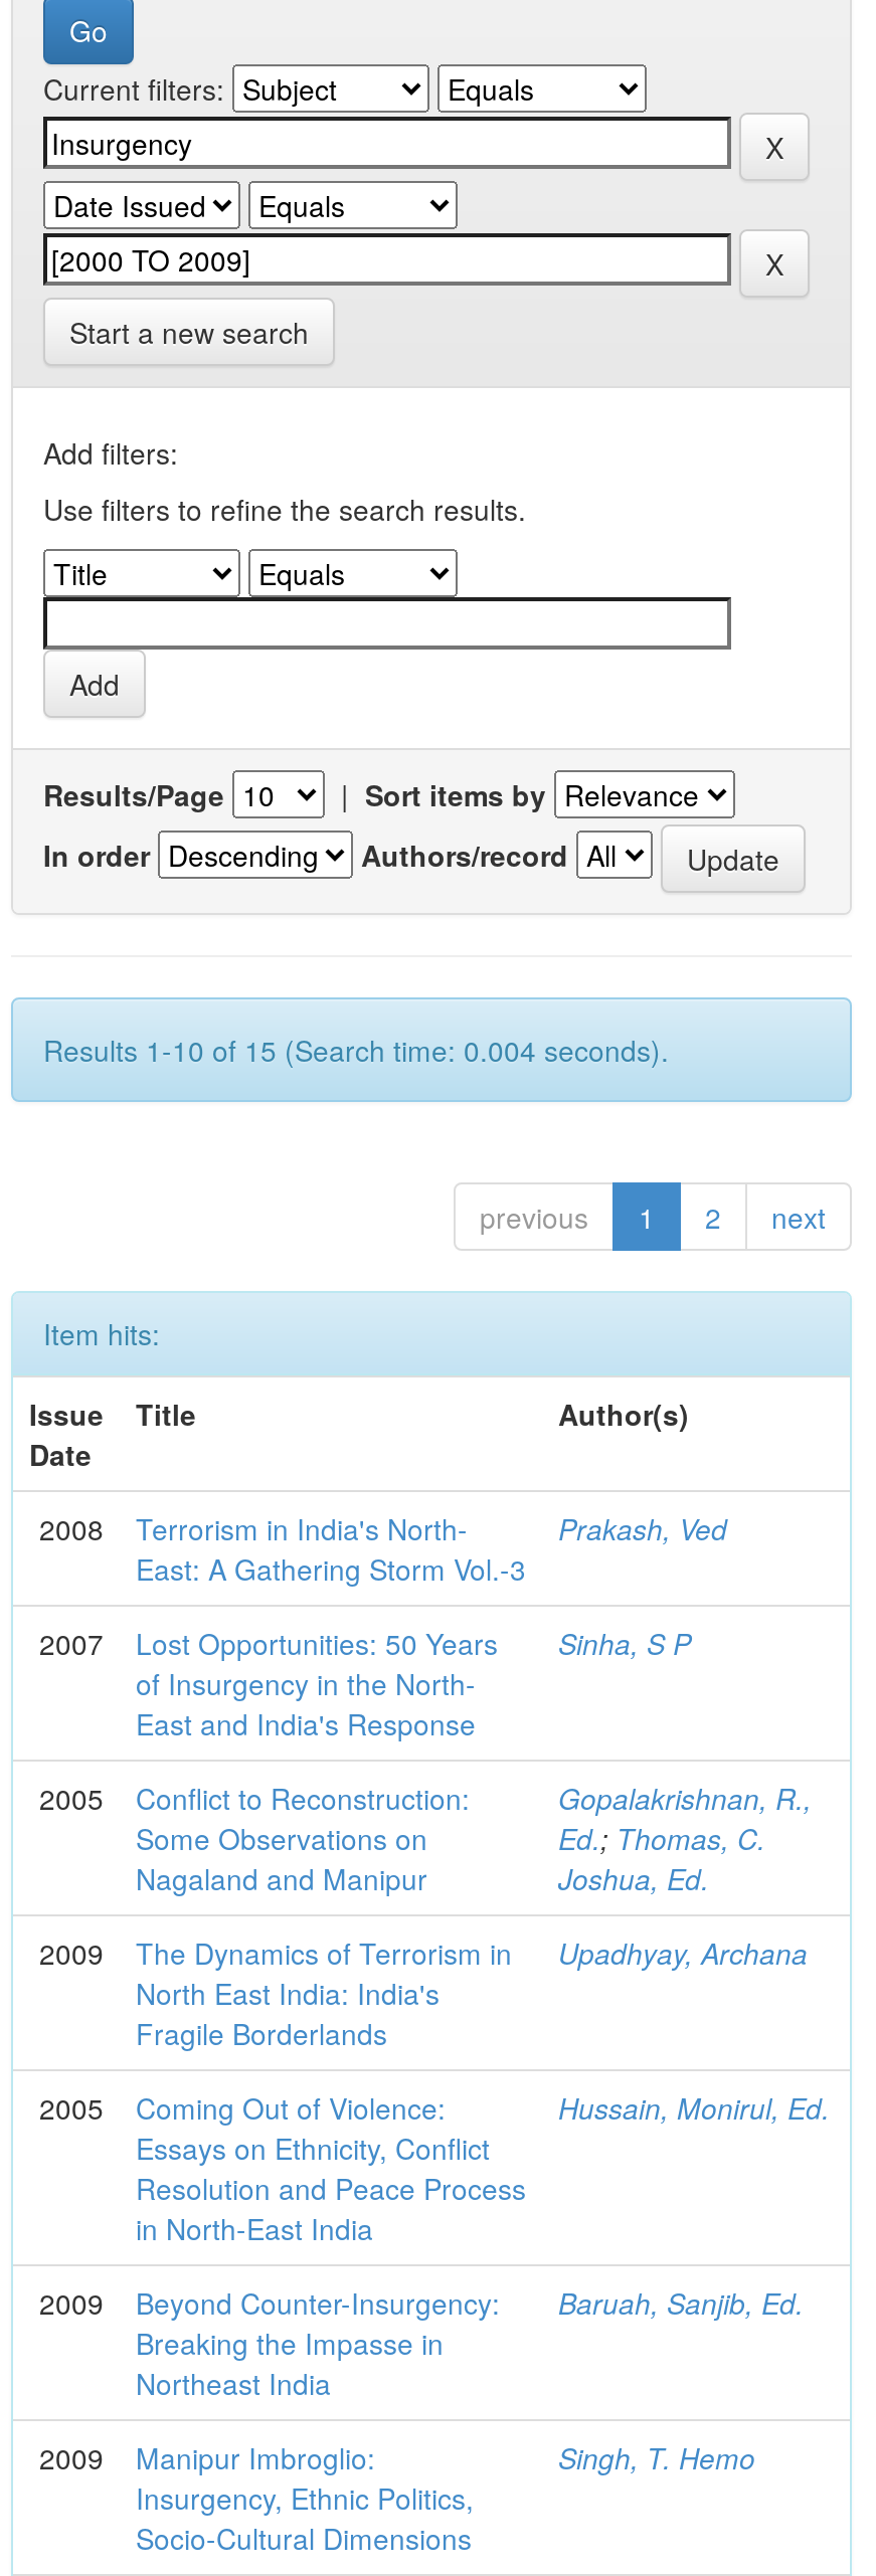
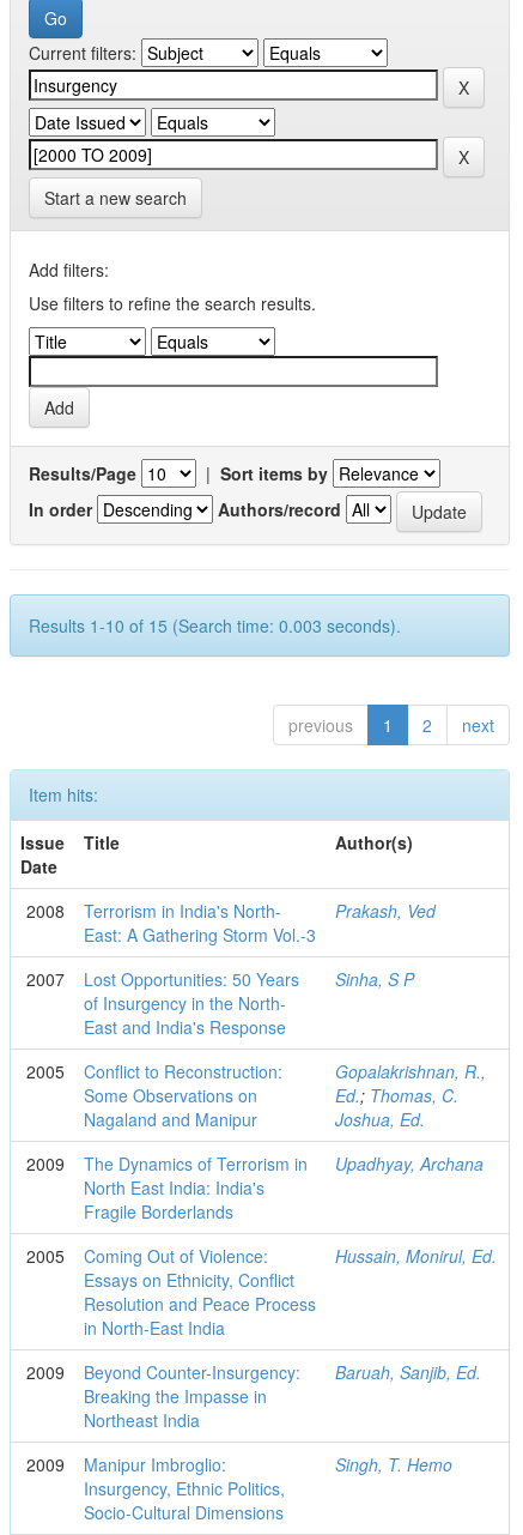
- Results 1-10 of 15 (Search time: 0.004 seconds).
+ Results 1-10 of 15 (Search time: 0.003 seconds).
